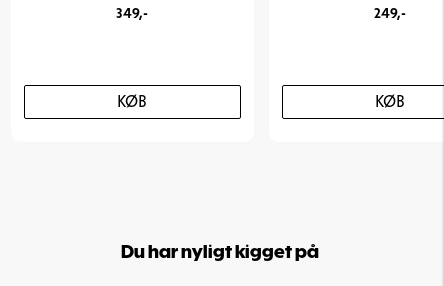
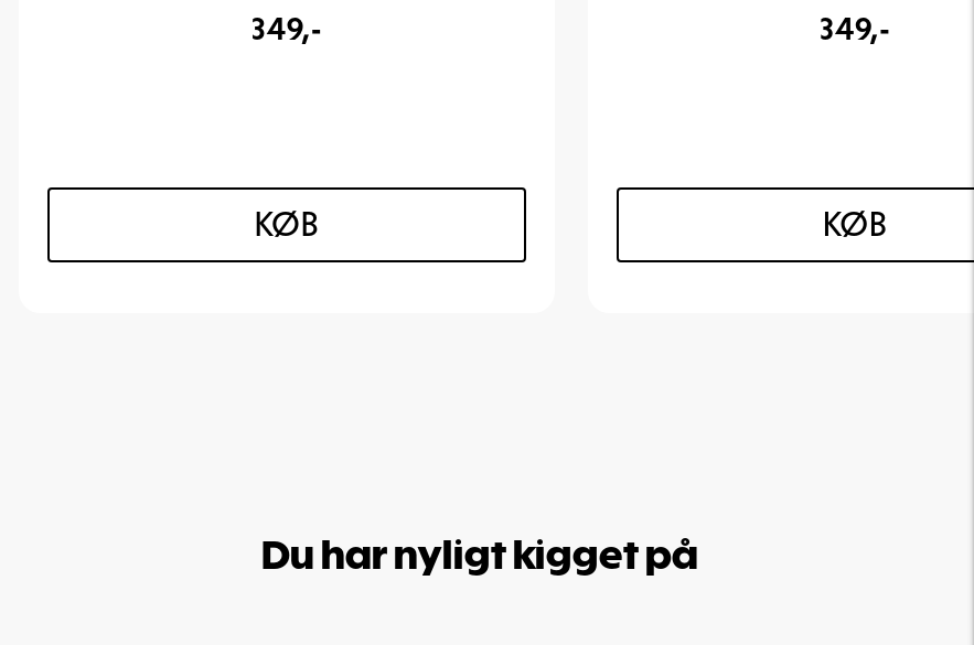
- 249,-
+ 349,-
